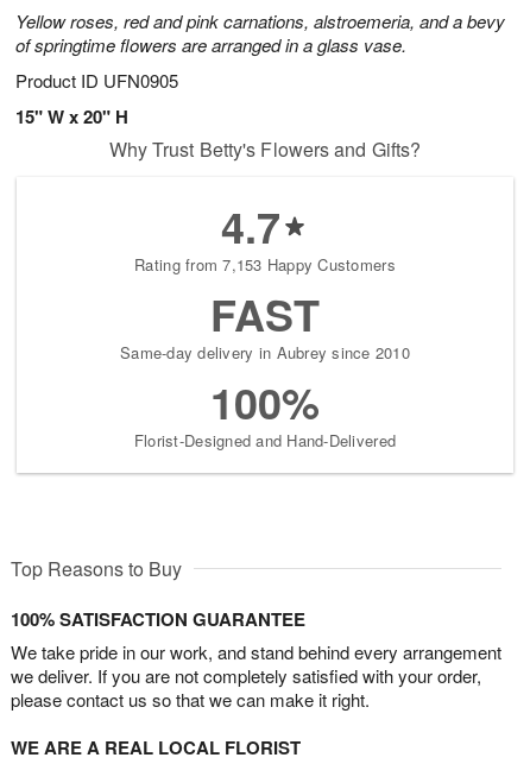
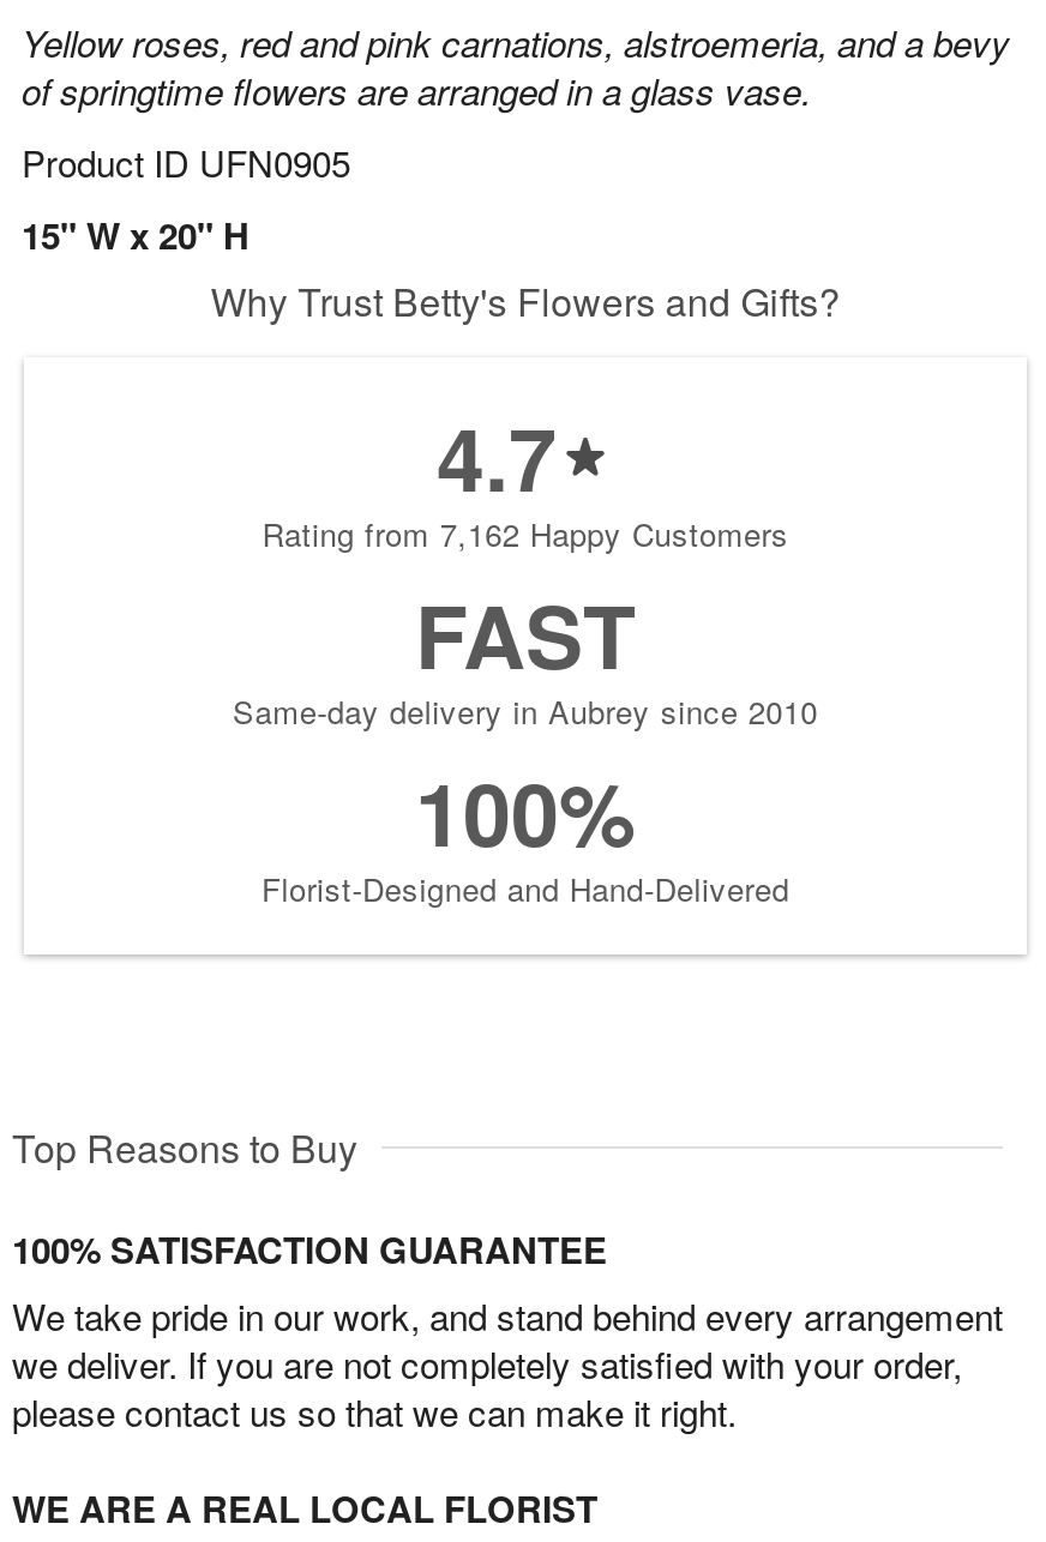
- Rating from 7,153 Happy Customers
+ Rating from 7,162 Happy Customers
